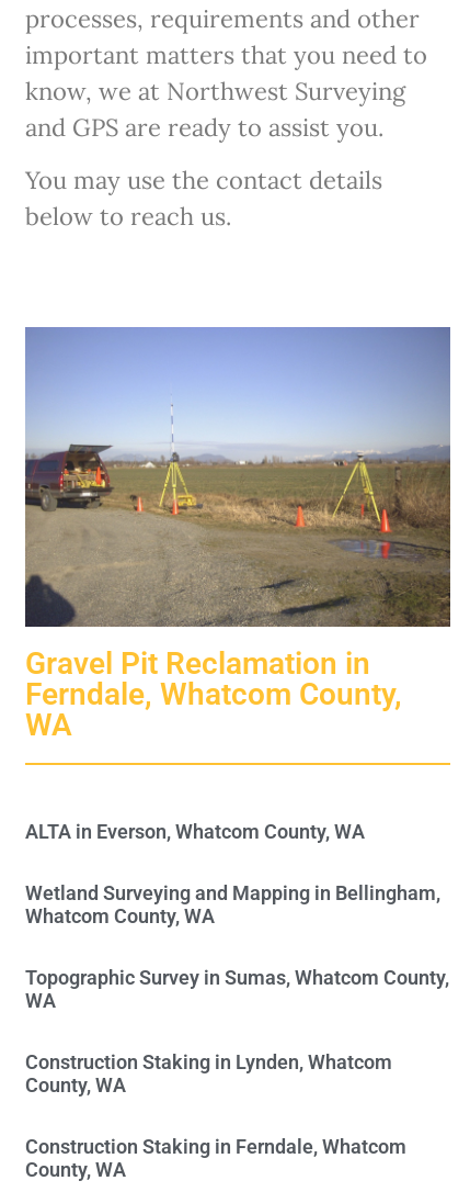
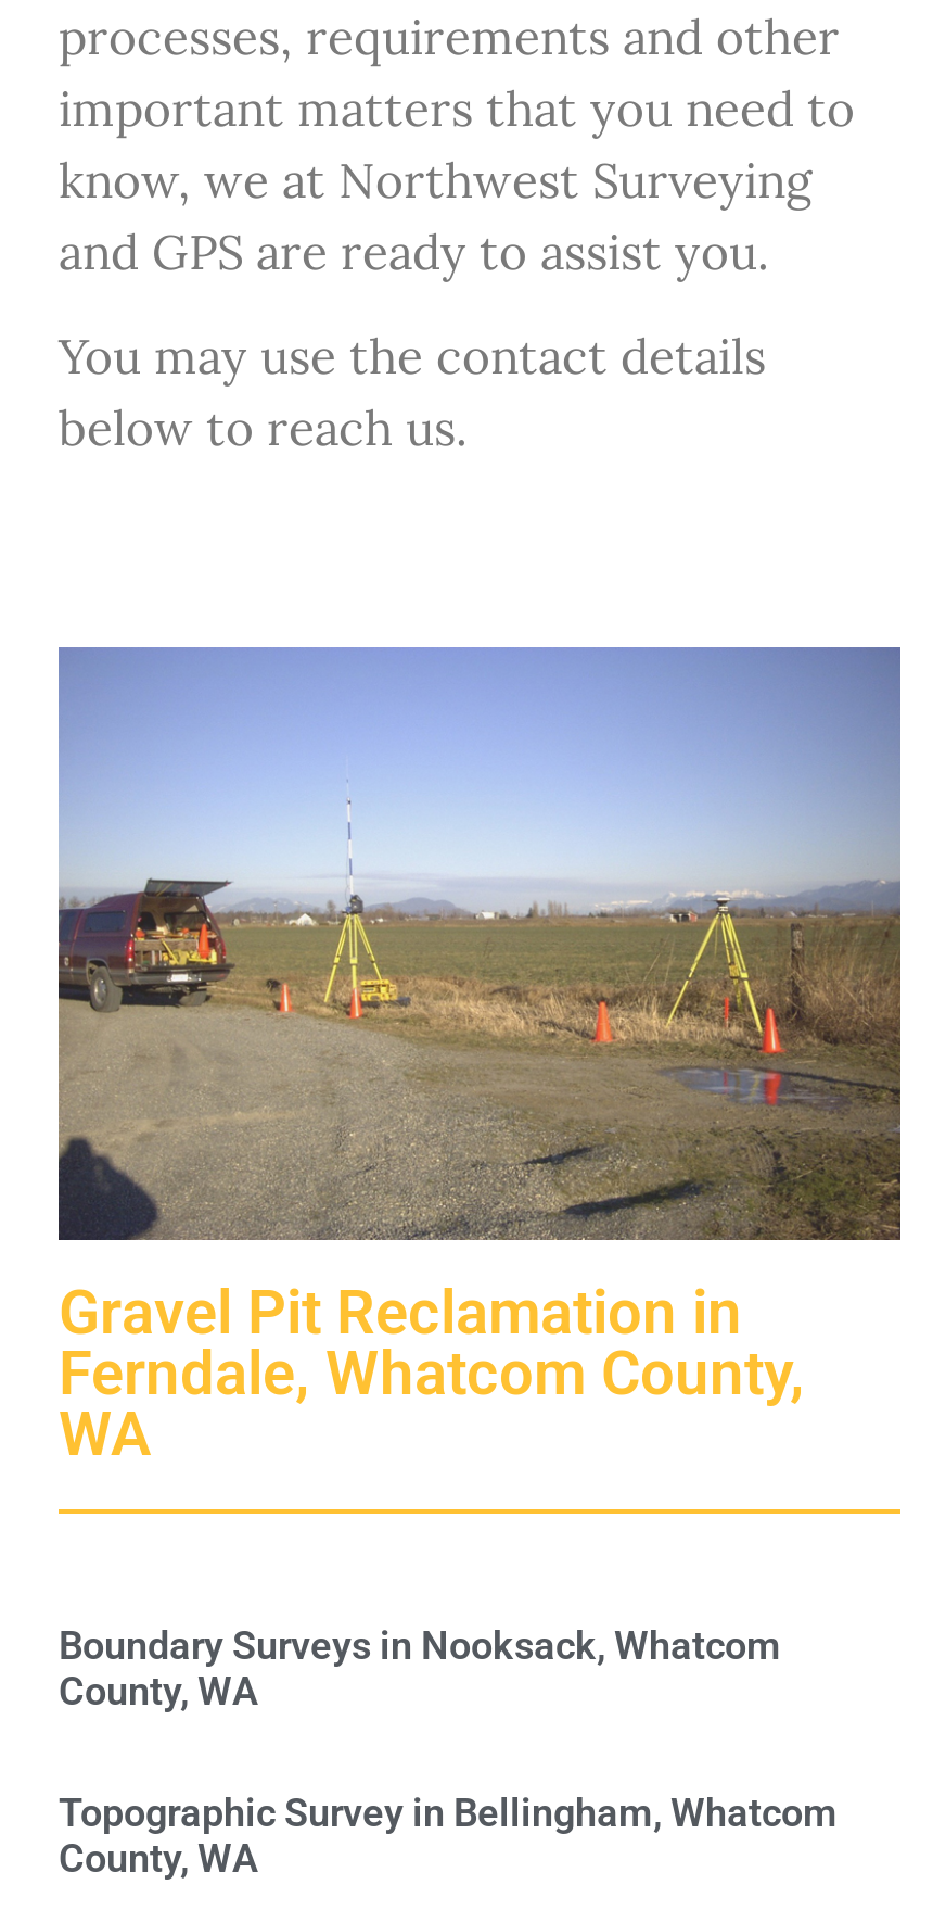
- ALTA in Everson, Whatcom County, WA
- Wetland Surveying and Mapping in Bellingham,
- Whatcom County, WA
- Topographic Survey in Sumas, Whatcom County,
- WA
- Construction Staking in Lynden, Whatcom
+ Boundary Surveys in Nooksack, Whatcom

- Construction Staking in Ferndale, Whatcom
+ Topographic Survey in Bellingham, Whatcom
